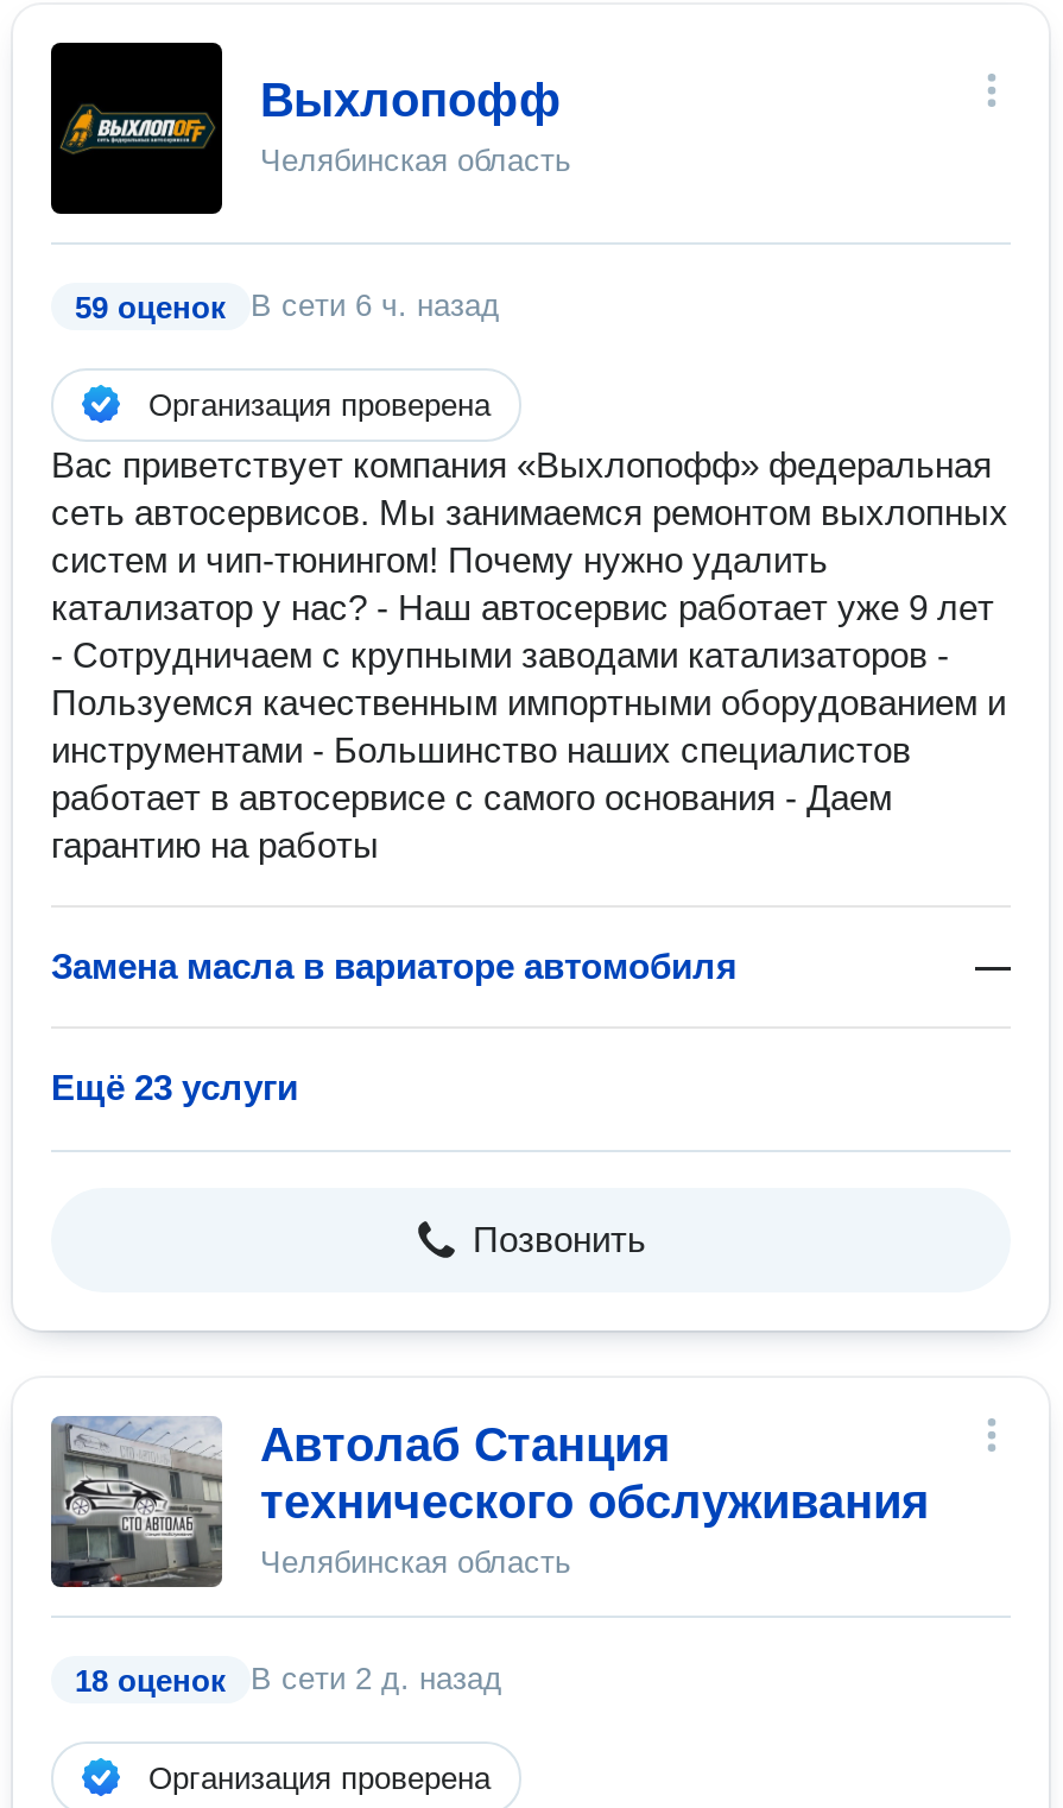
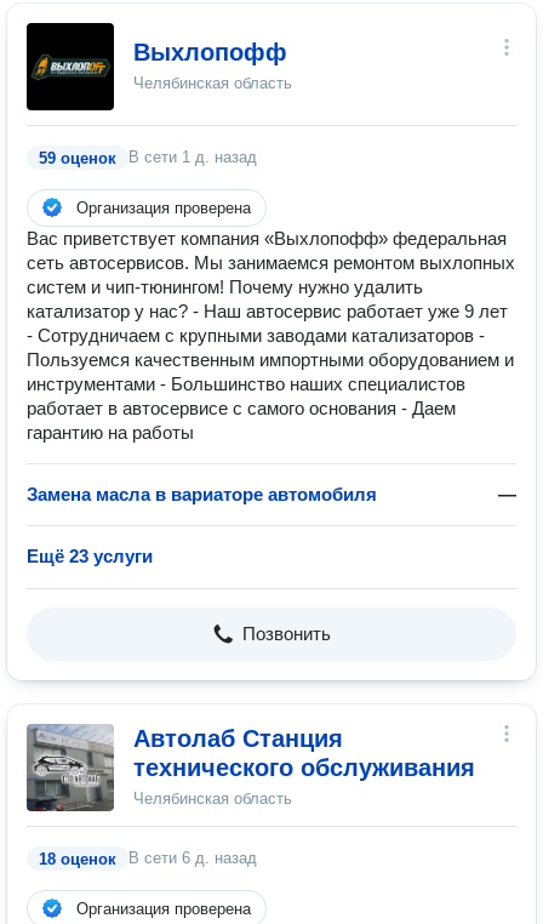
- 59 оценок В сети 6 ч. назад
+ 59 оценок В сети 1 д. назад

- 18 оценок В сети 2 д. назад
+ 18 оценок В сети 6 д. назад
